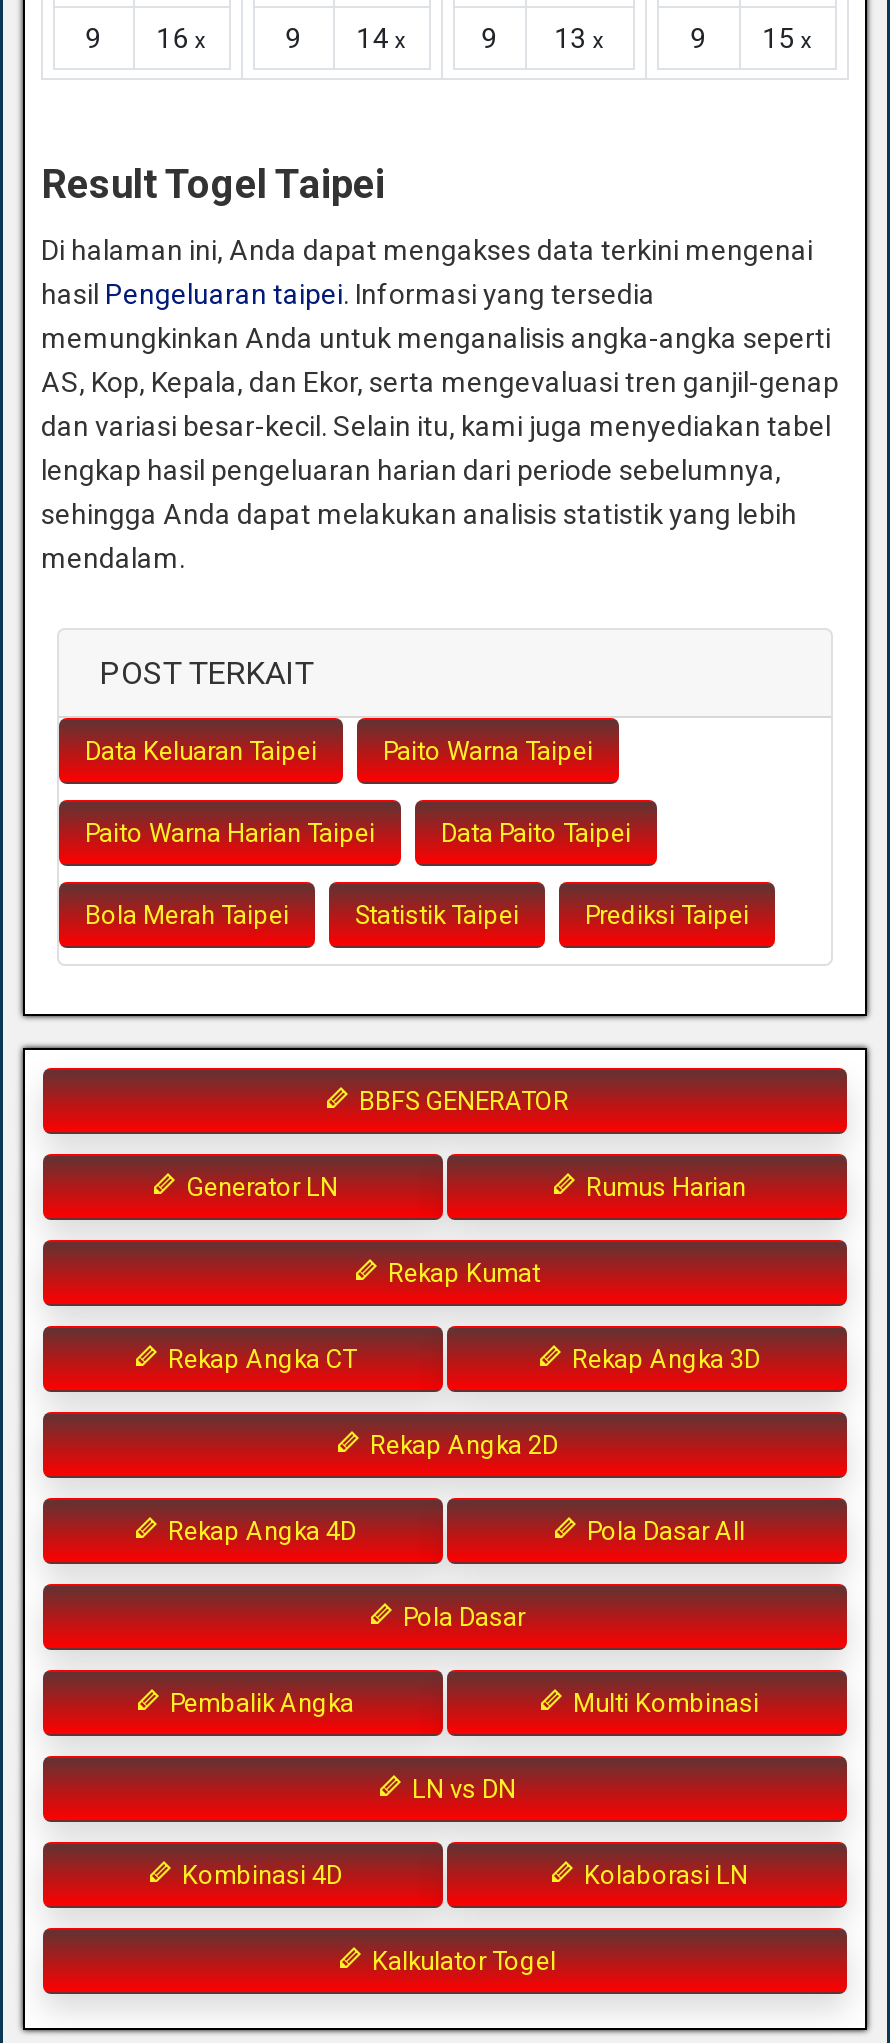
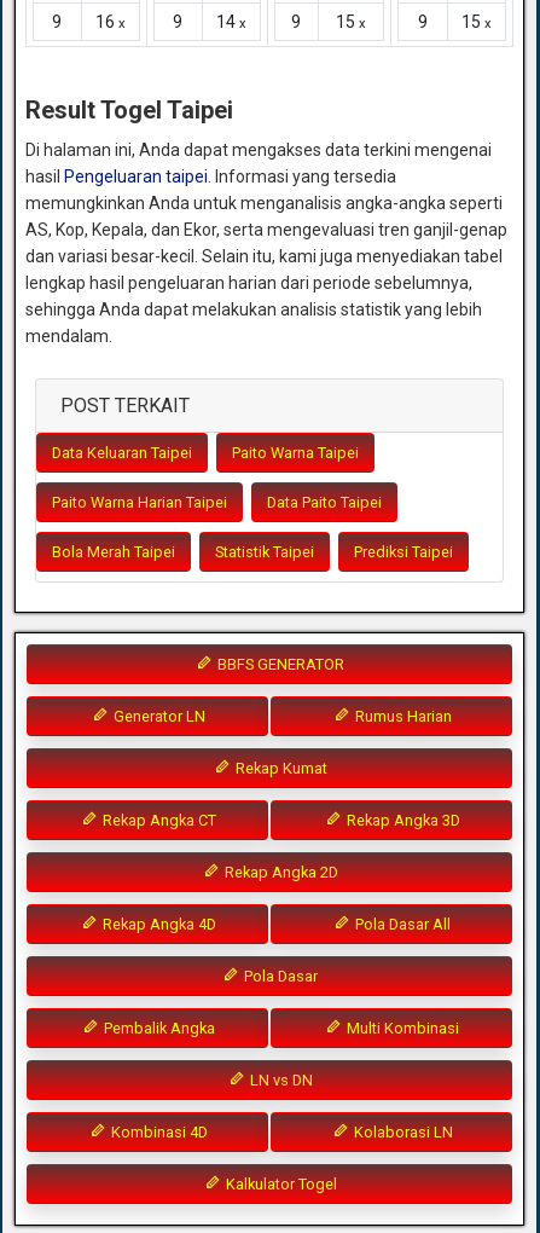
- 9 13 x
+ 9 15 x
